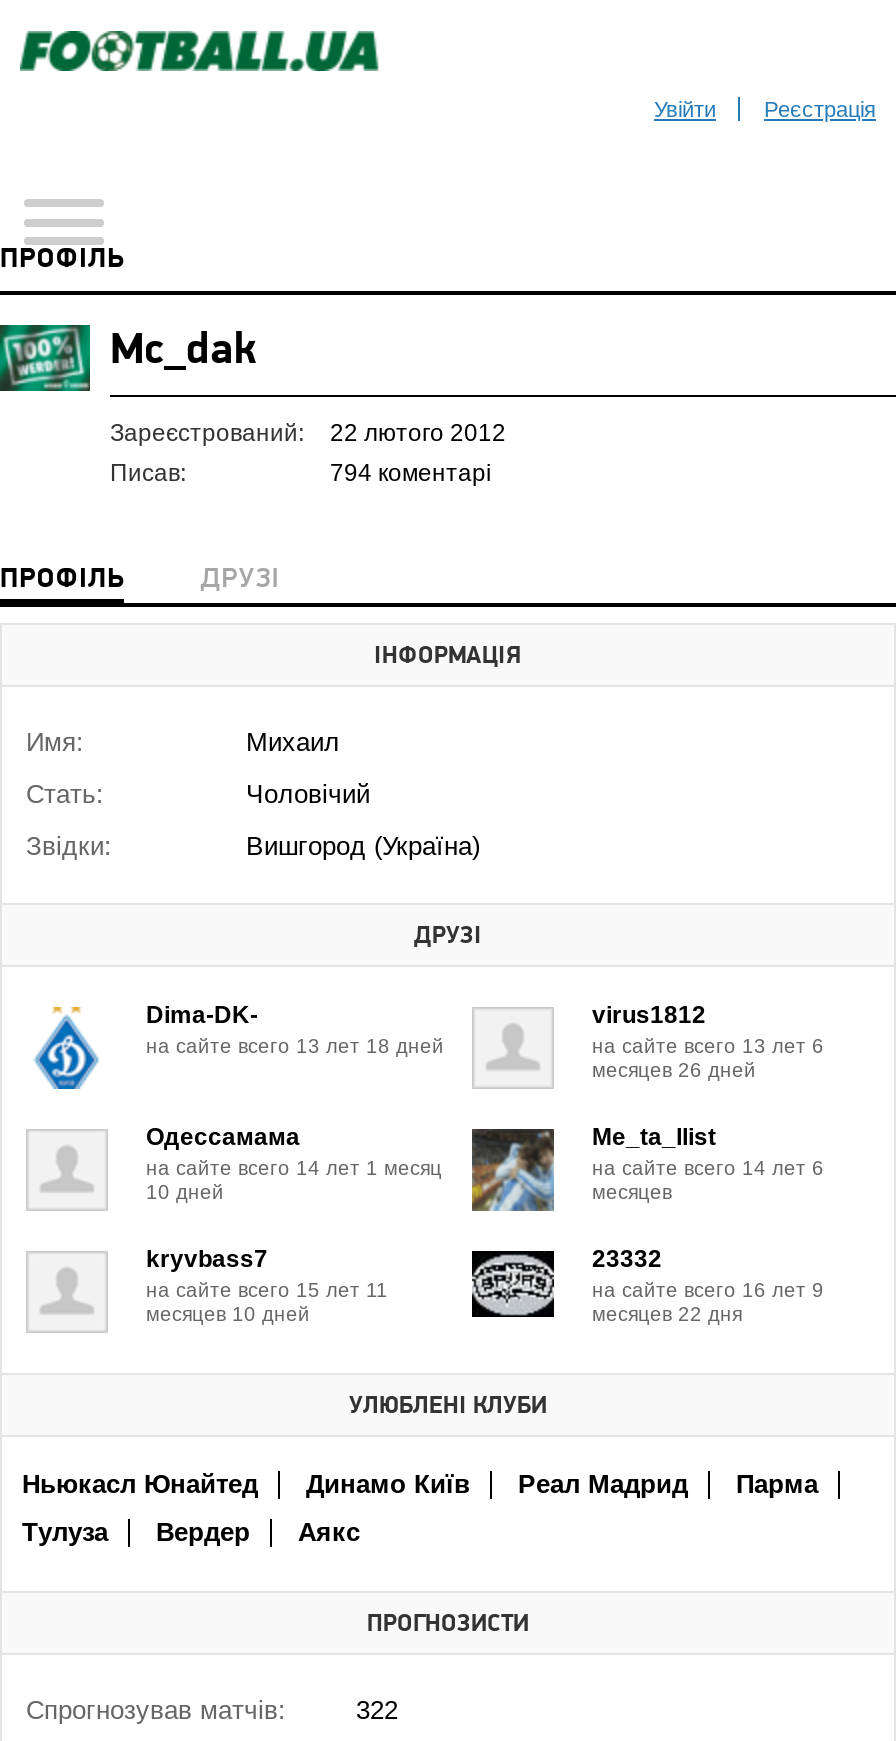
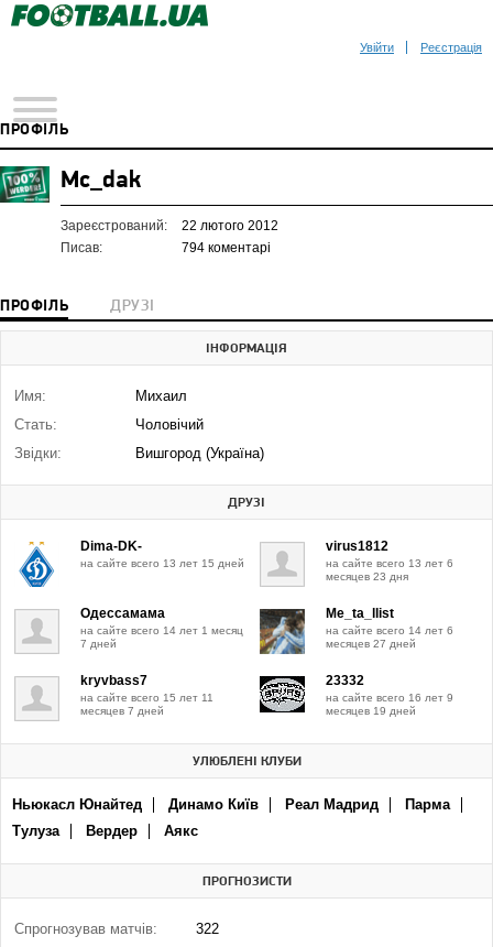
- на сайте всего 13 лет 18 дней
+ на сайте всего 13 лет 15 дней

- месяцев 26 дней
+ месяцев 23 дня

- 10 дней
+ 7 дней

- месяцев
+ месяцев 27 дней

- месяцев 10 дней
+ месяцев 7 дней

- месяцев 22 дня
+ месяцев 19 дней
